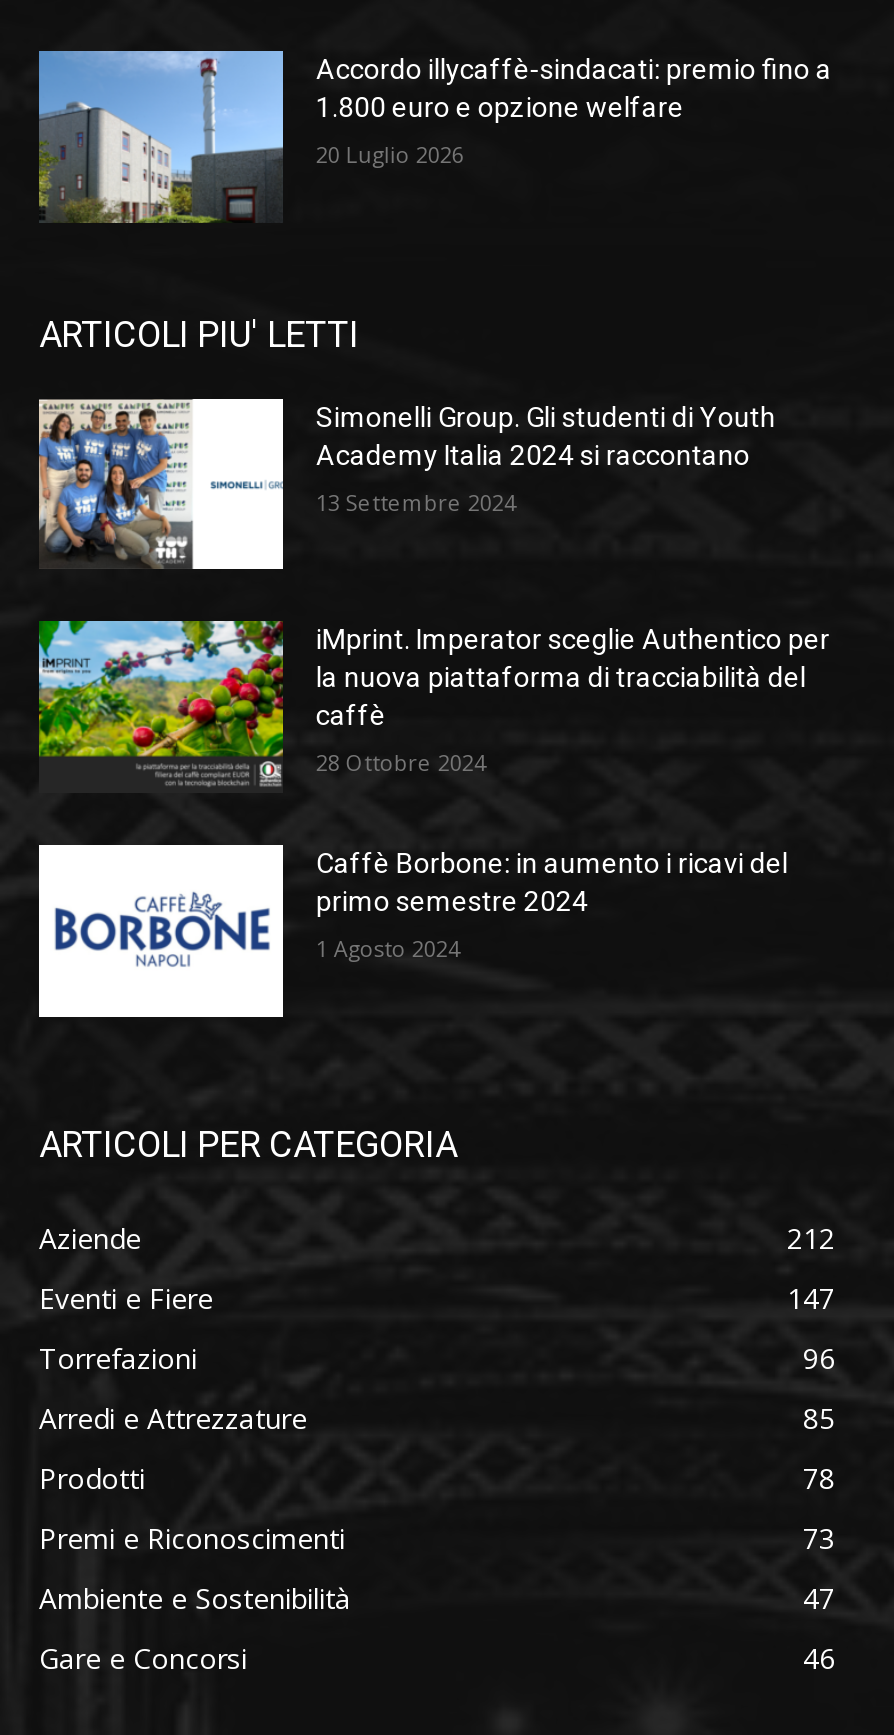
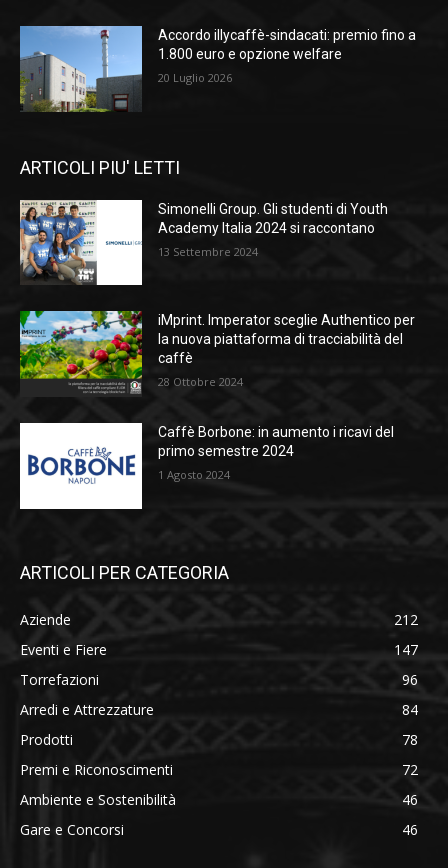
- 85
+ 84

- 73
+ 72

- 47
+ 46
